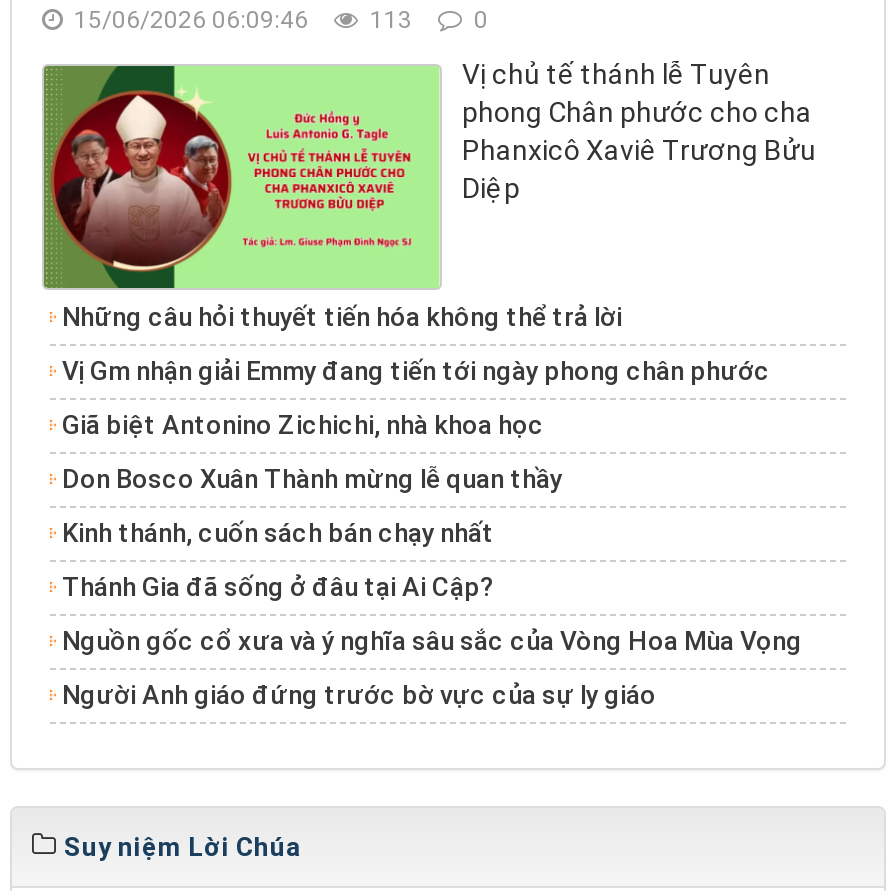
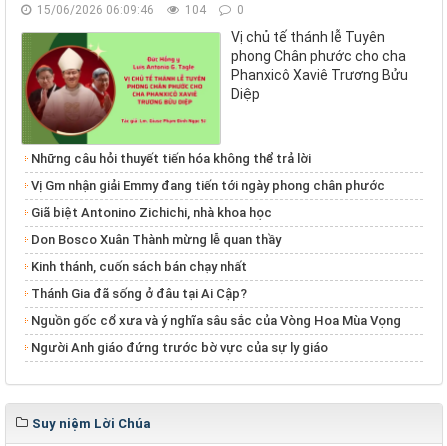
- 113
+ 104
